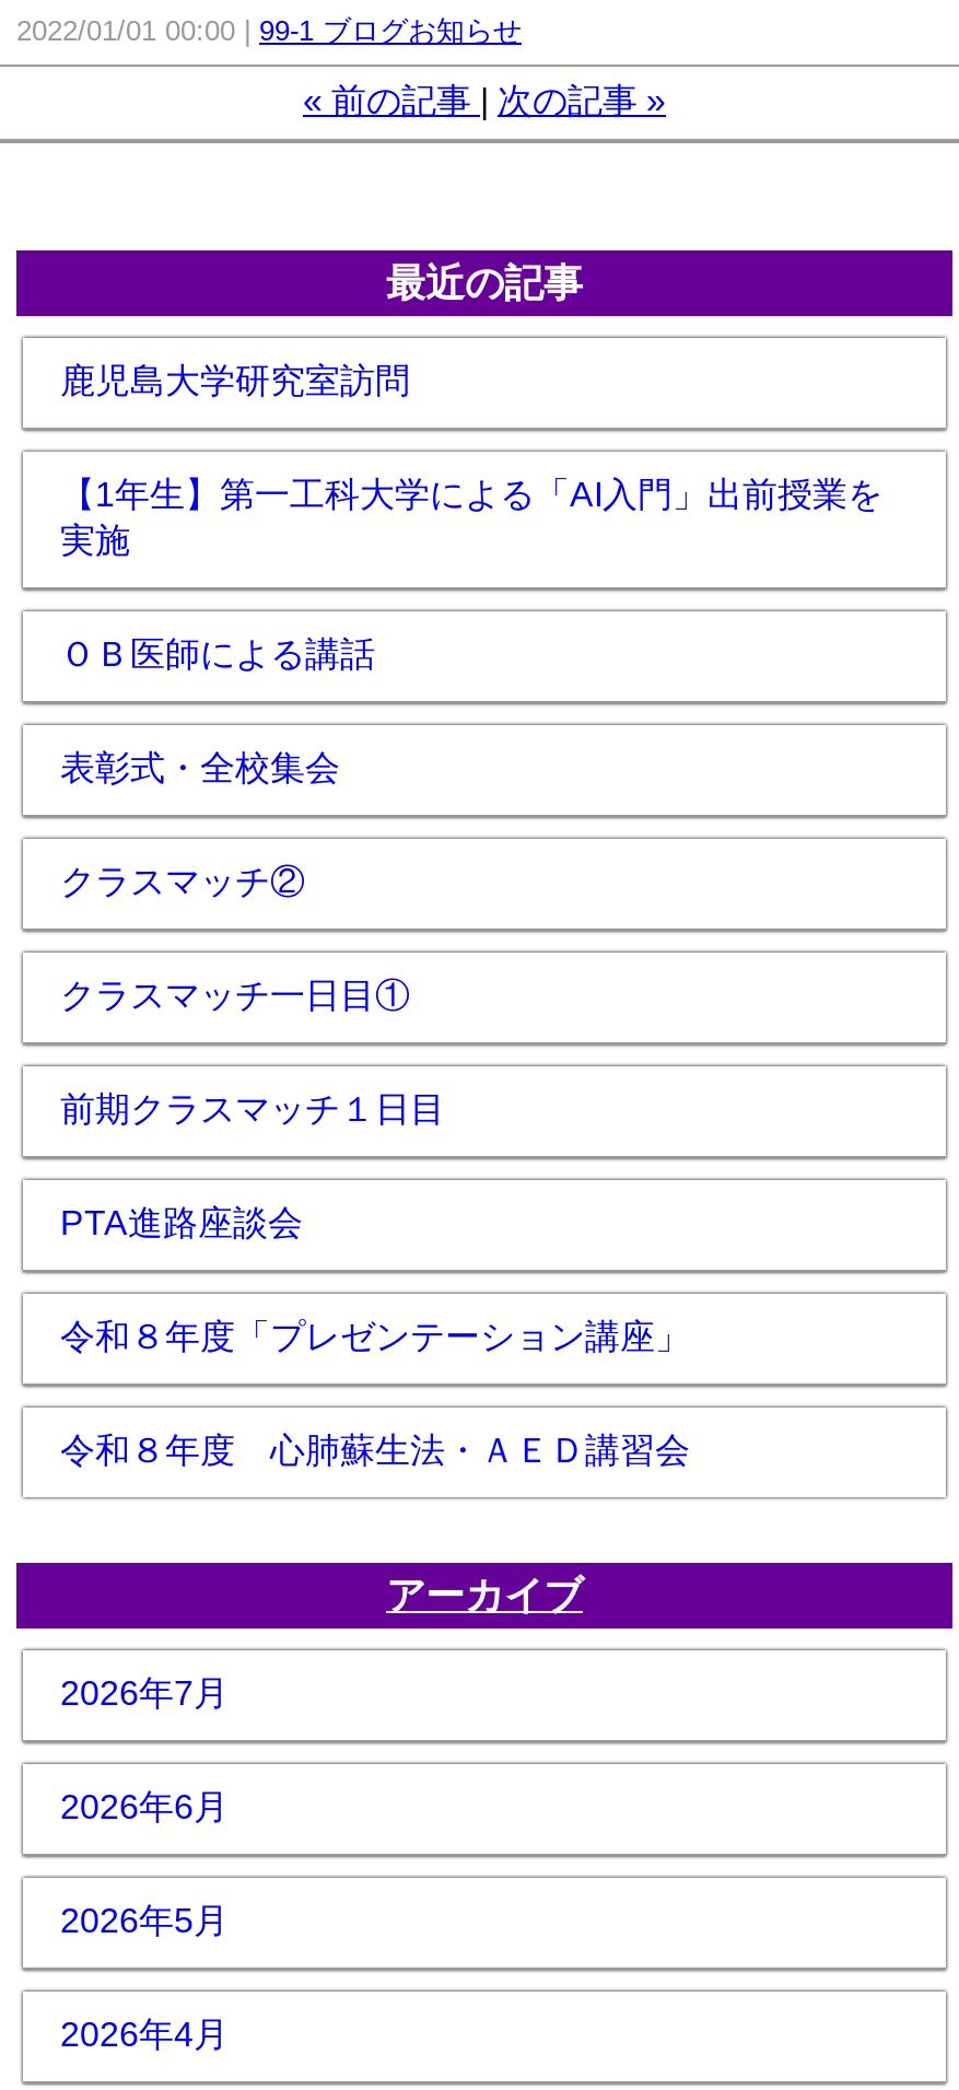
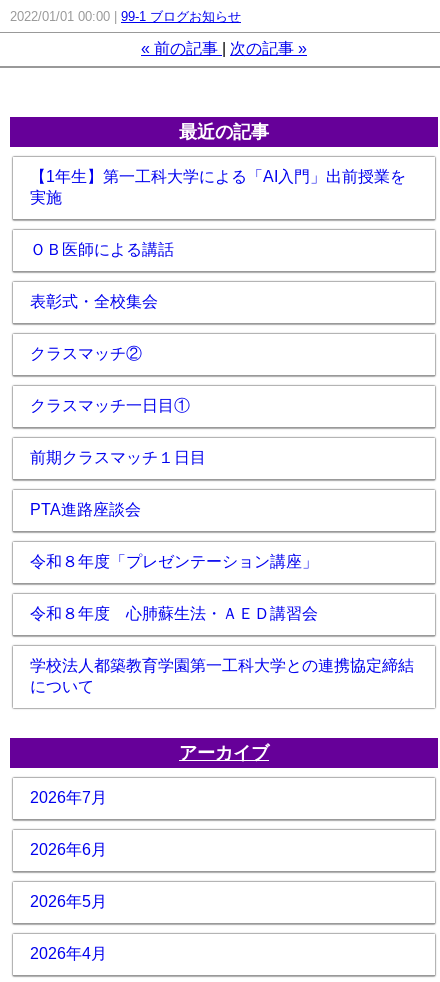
- 鹿児島大学研究室訪問

moved up: 【1年生】第一工科大学による「AI入門」出前授業を | 実施 | ＯＢ医師による講話 | 表彰式・全校集会 | 前期クラスマッチ１日目 | PTA進路座談会 | 令和８年度「プレゼンテーション講座」 | 令和８年度 心肺蘇生法・ＡＥＤ講習会

+ 学校法人都築教育学園第一工科大学との連携協定締結
+ について
